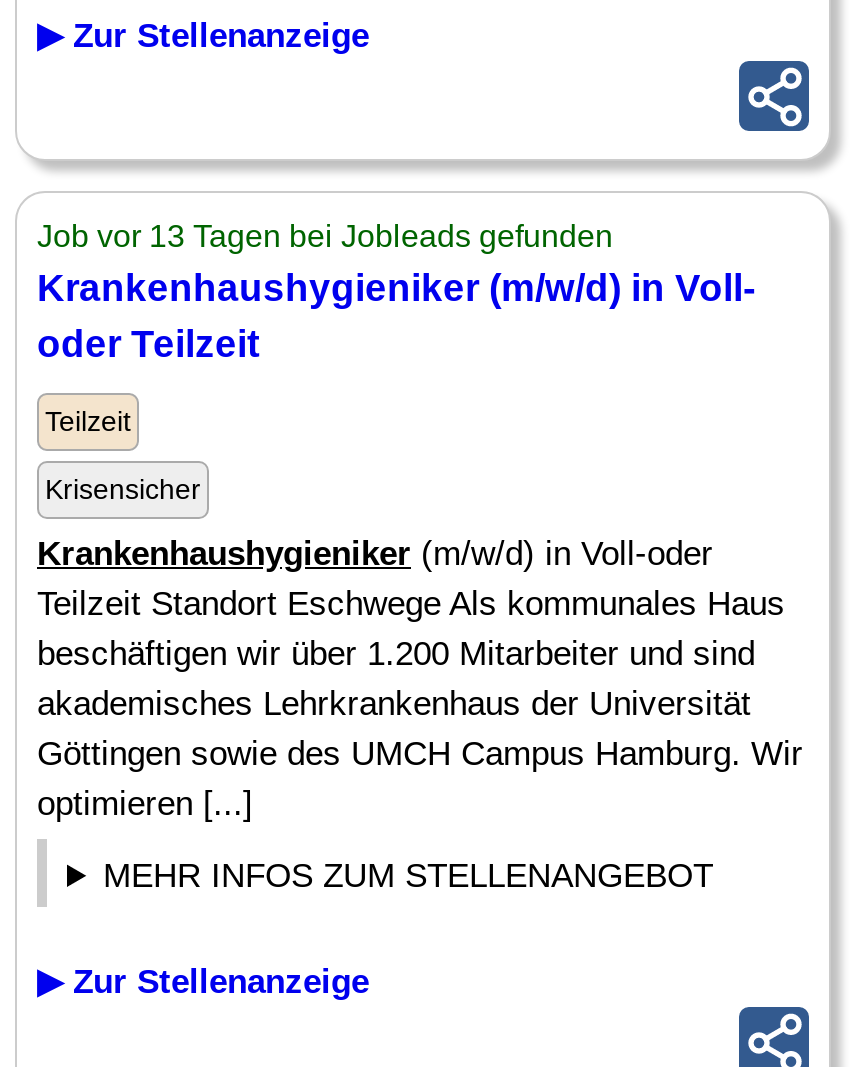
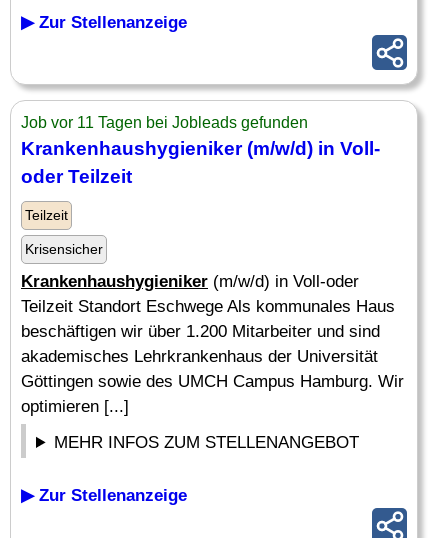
- Job vor 13 Tagen bei Jobleads gefunden
+ Job vor 11 Tagen bei Jobleads gefunden
